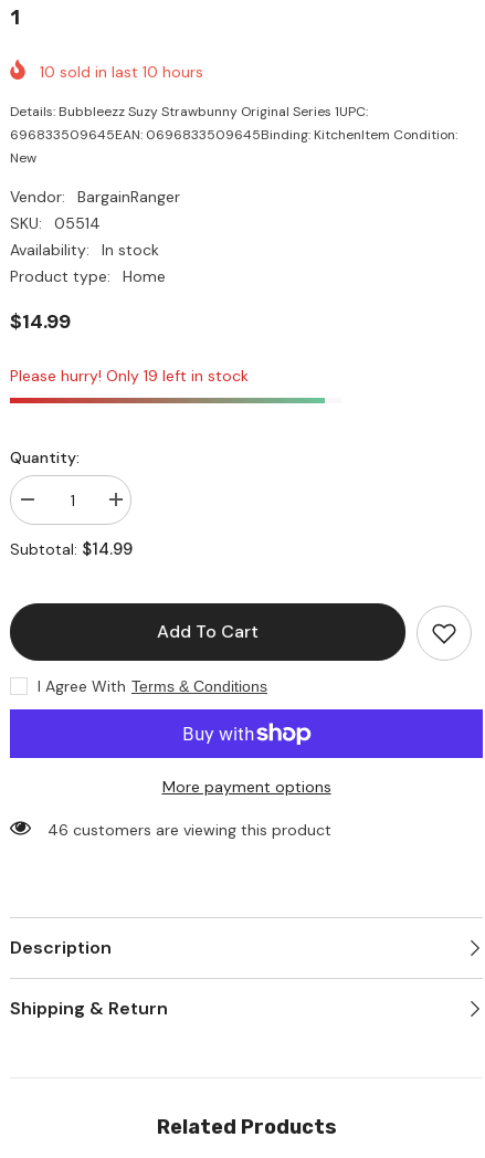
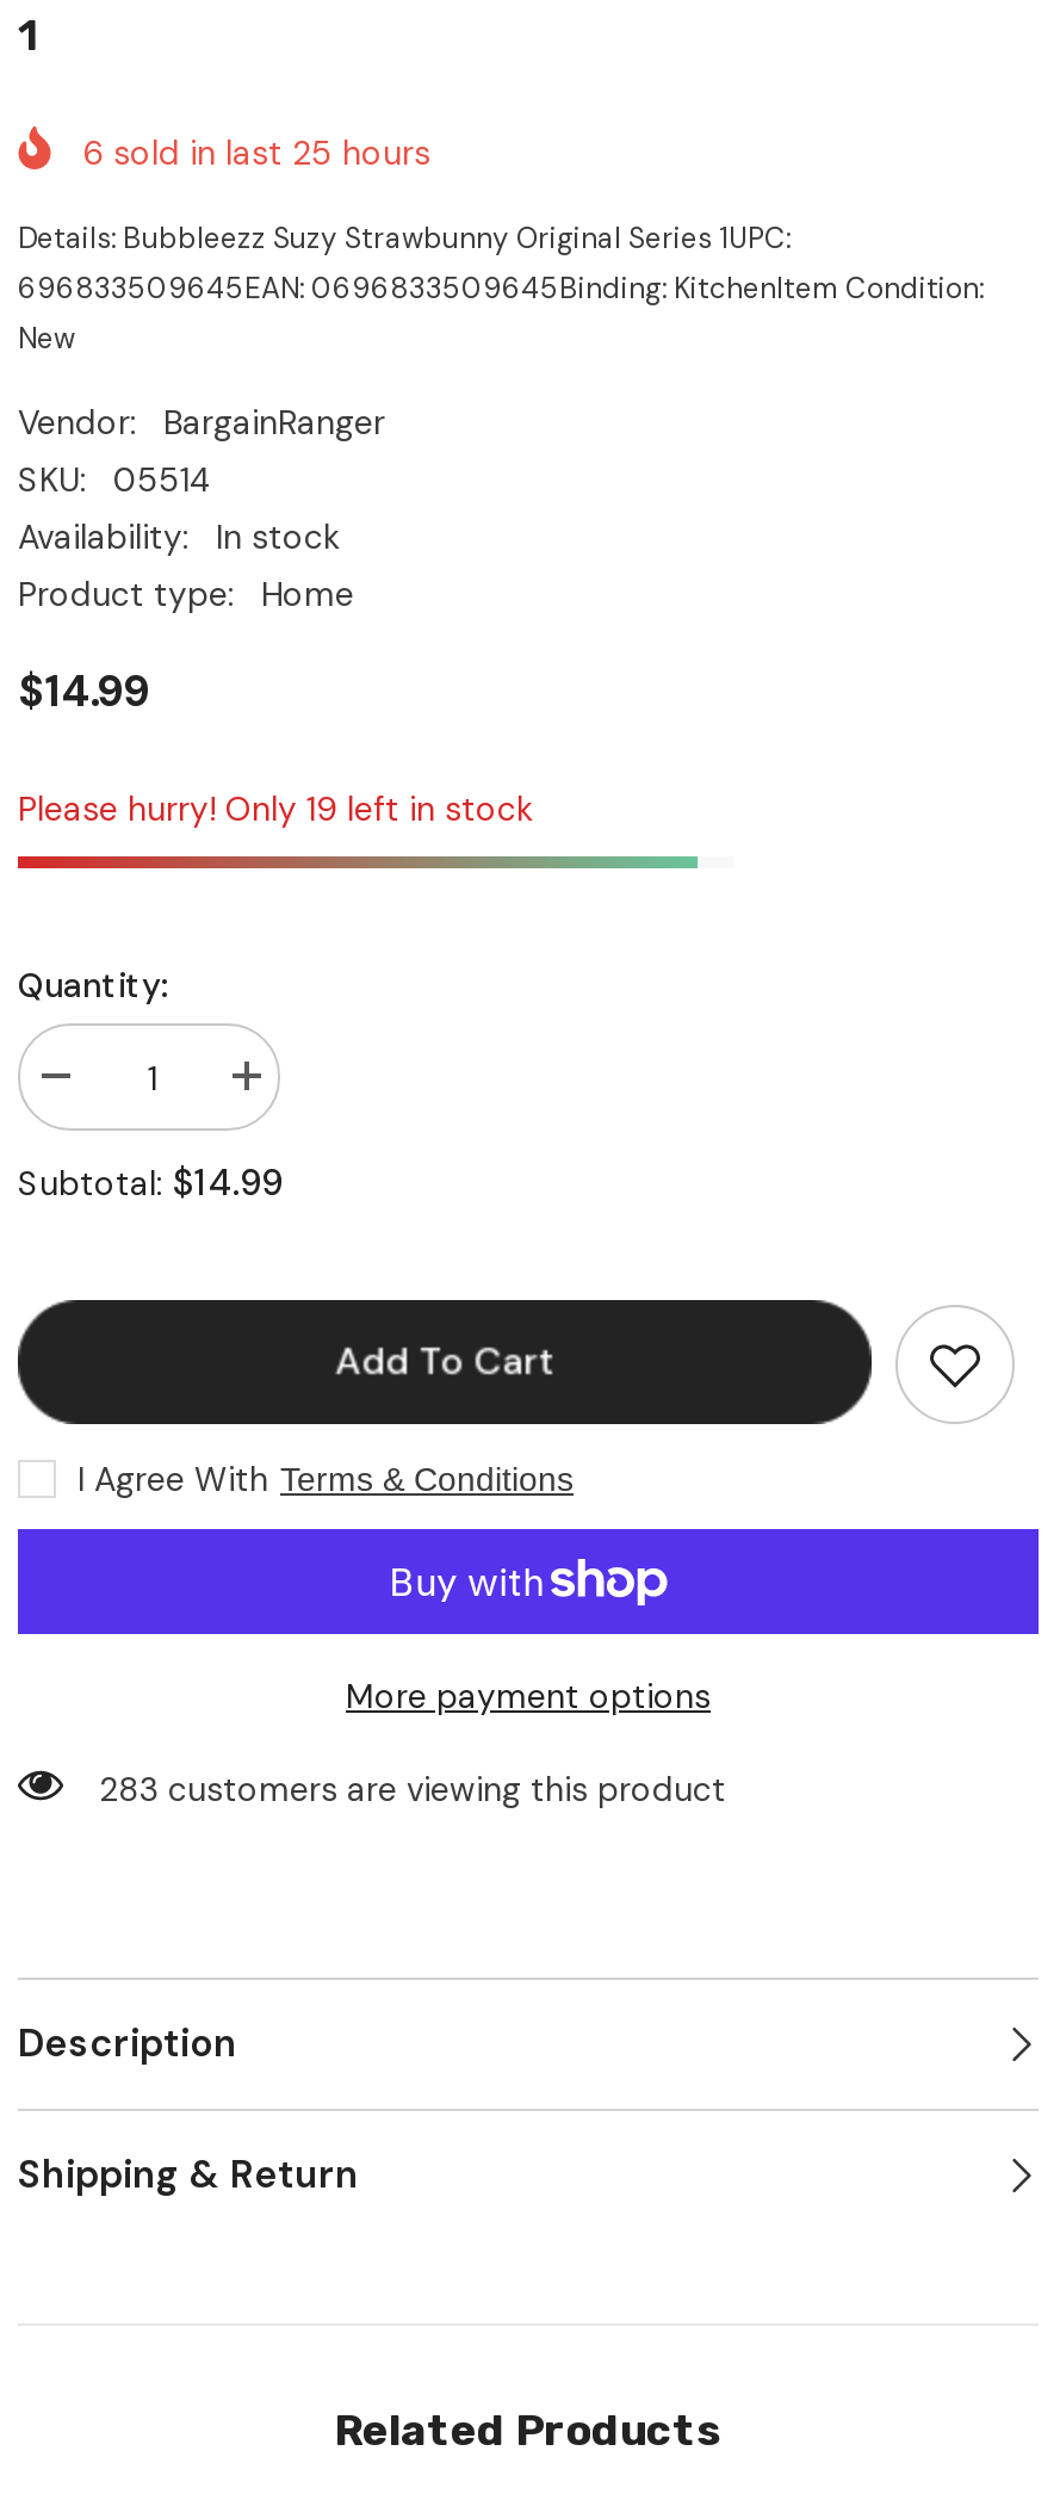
- 10 sold in last 10 hours
+ 6 sold in last 25 hours

- 46 customers are viewing this product
+ 283 customers are viewing this product
